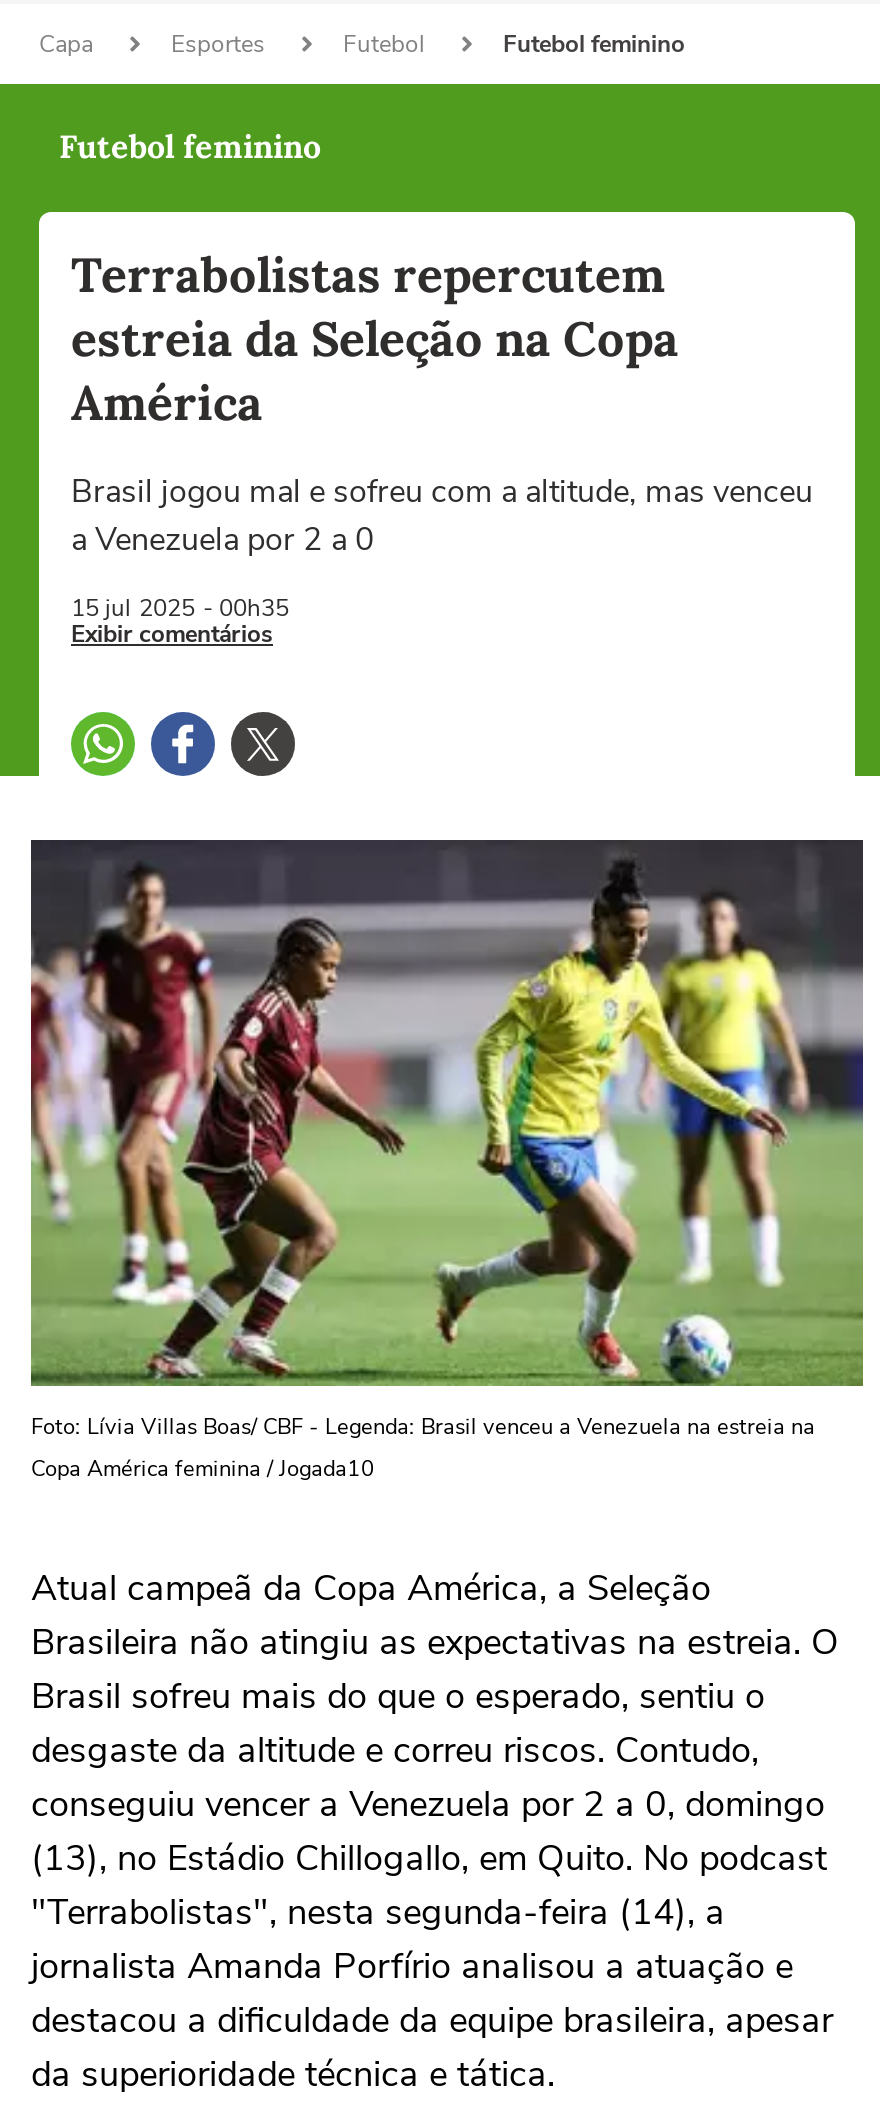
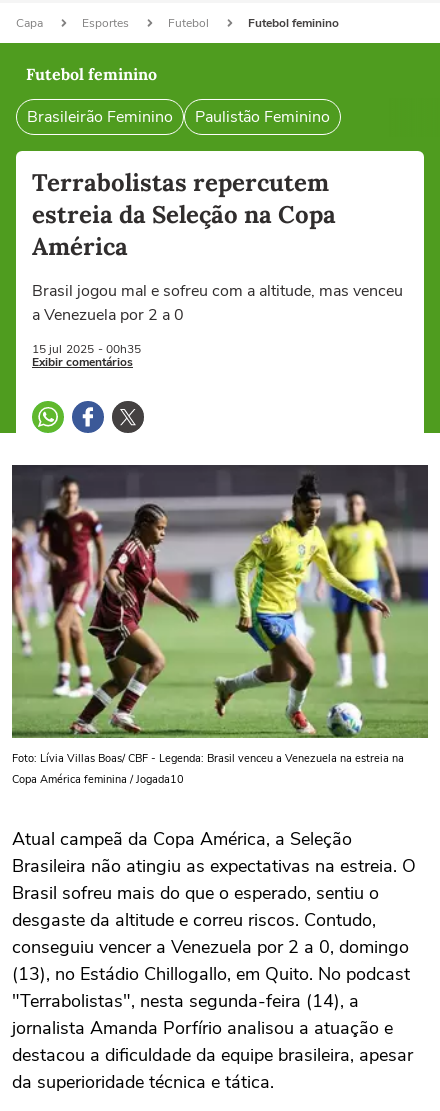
+ Brasileirão Feminino
+ Paulistão Feminino
